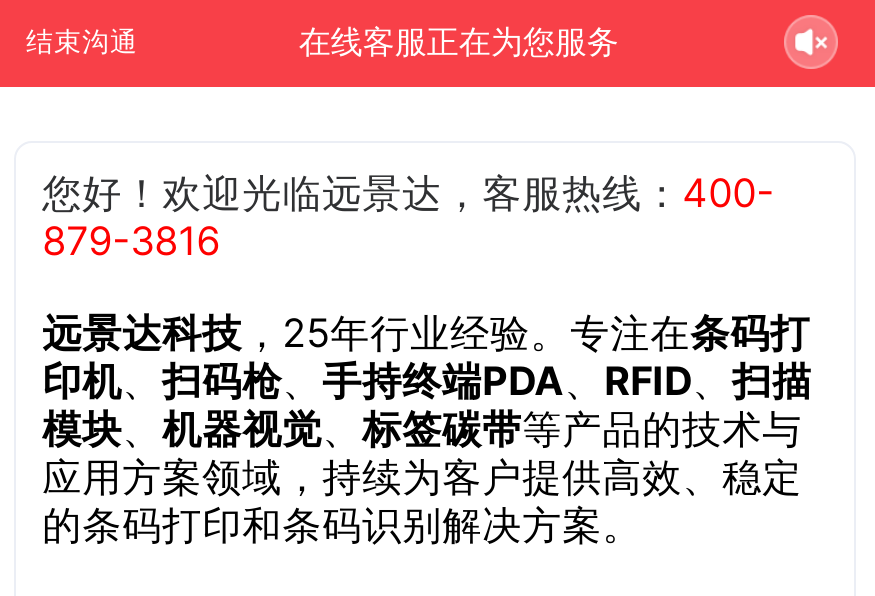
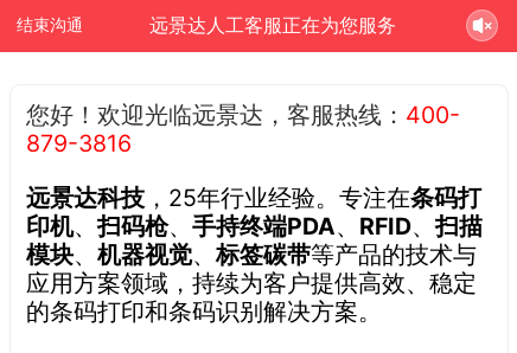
- 在线客服正在为您服务
+ 远景达人工客服正在为您服务
